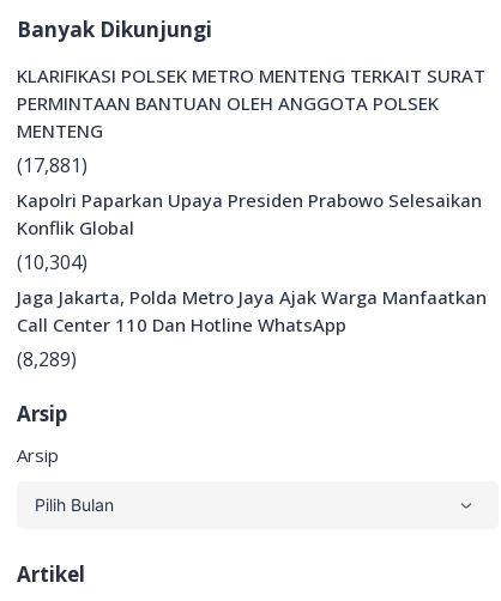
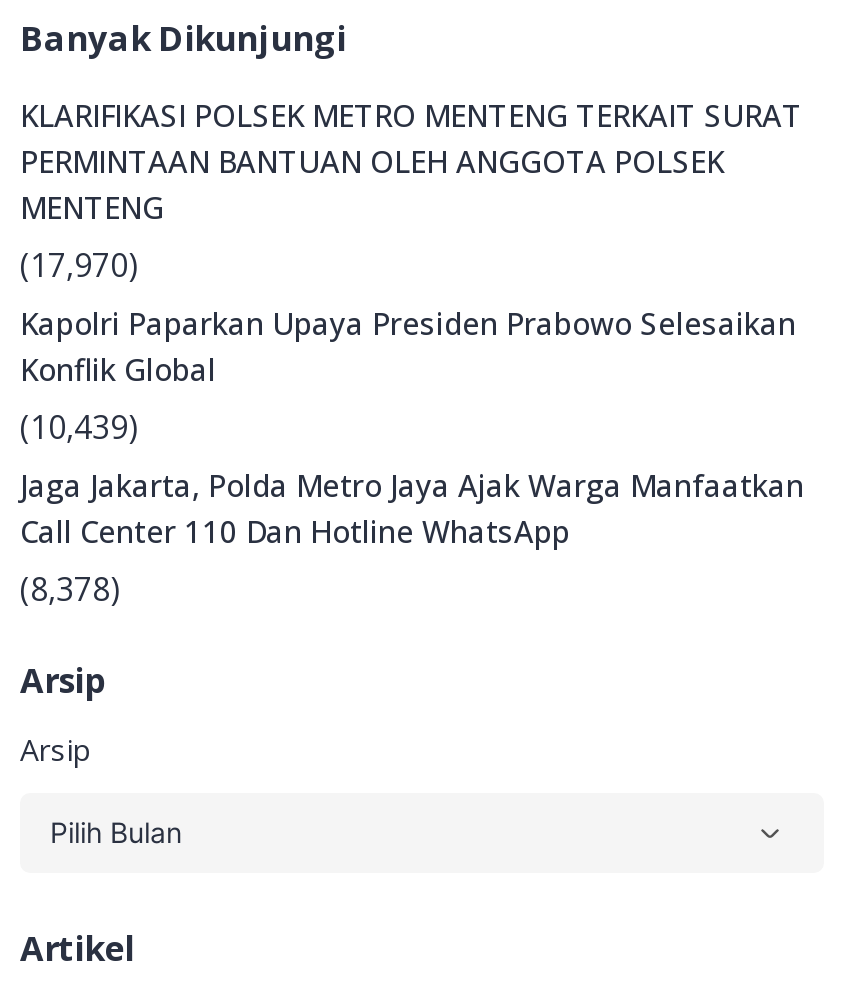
- (17,881)
+ (17,970)

- (10,304)
+ (10,439)

- (8,289)
+ (8,378)
